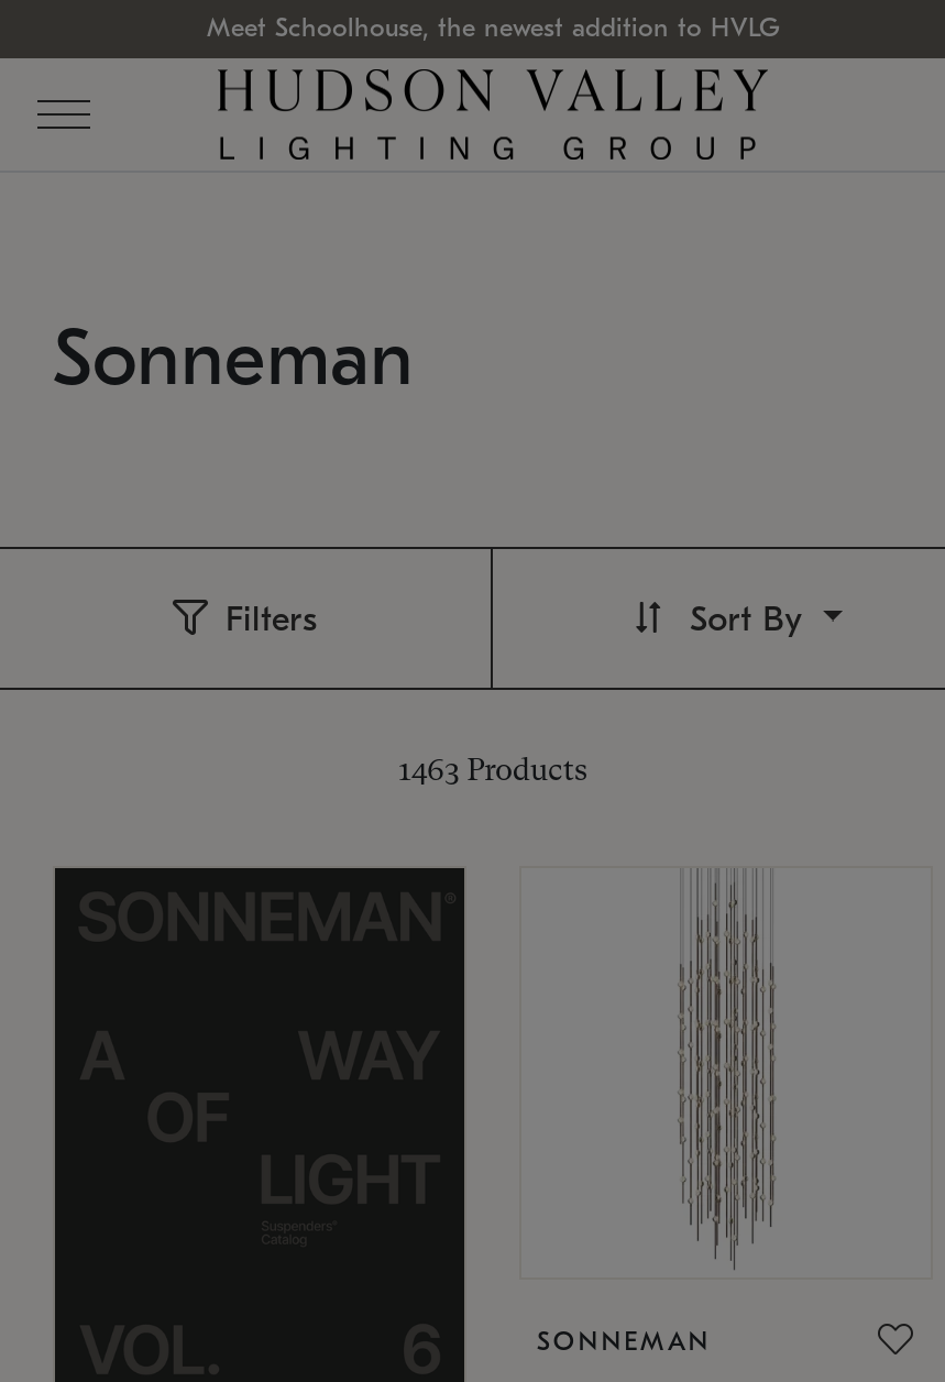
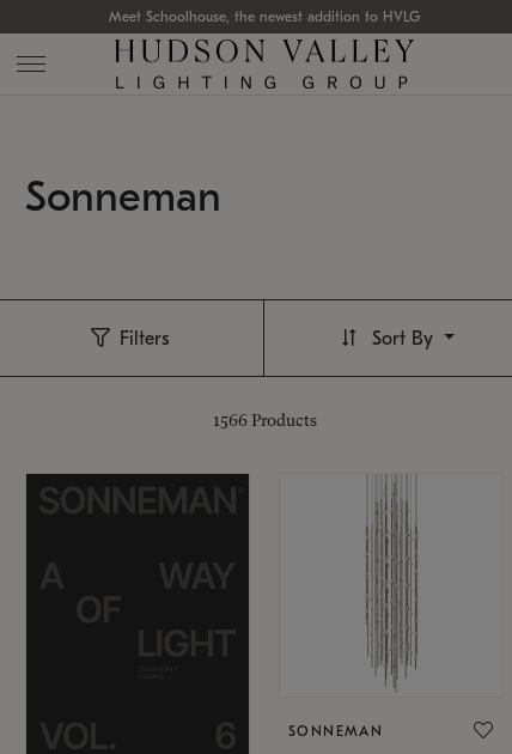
- 1463 Products
+ 1566 Products
